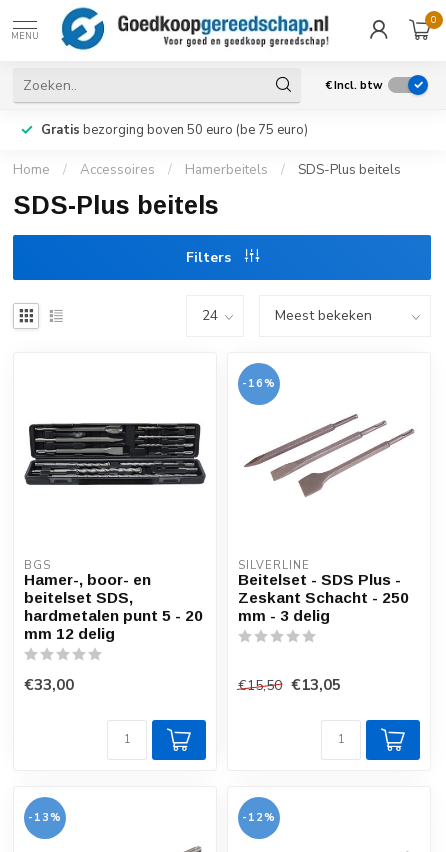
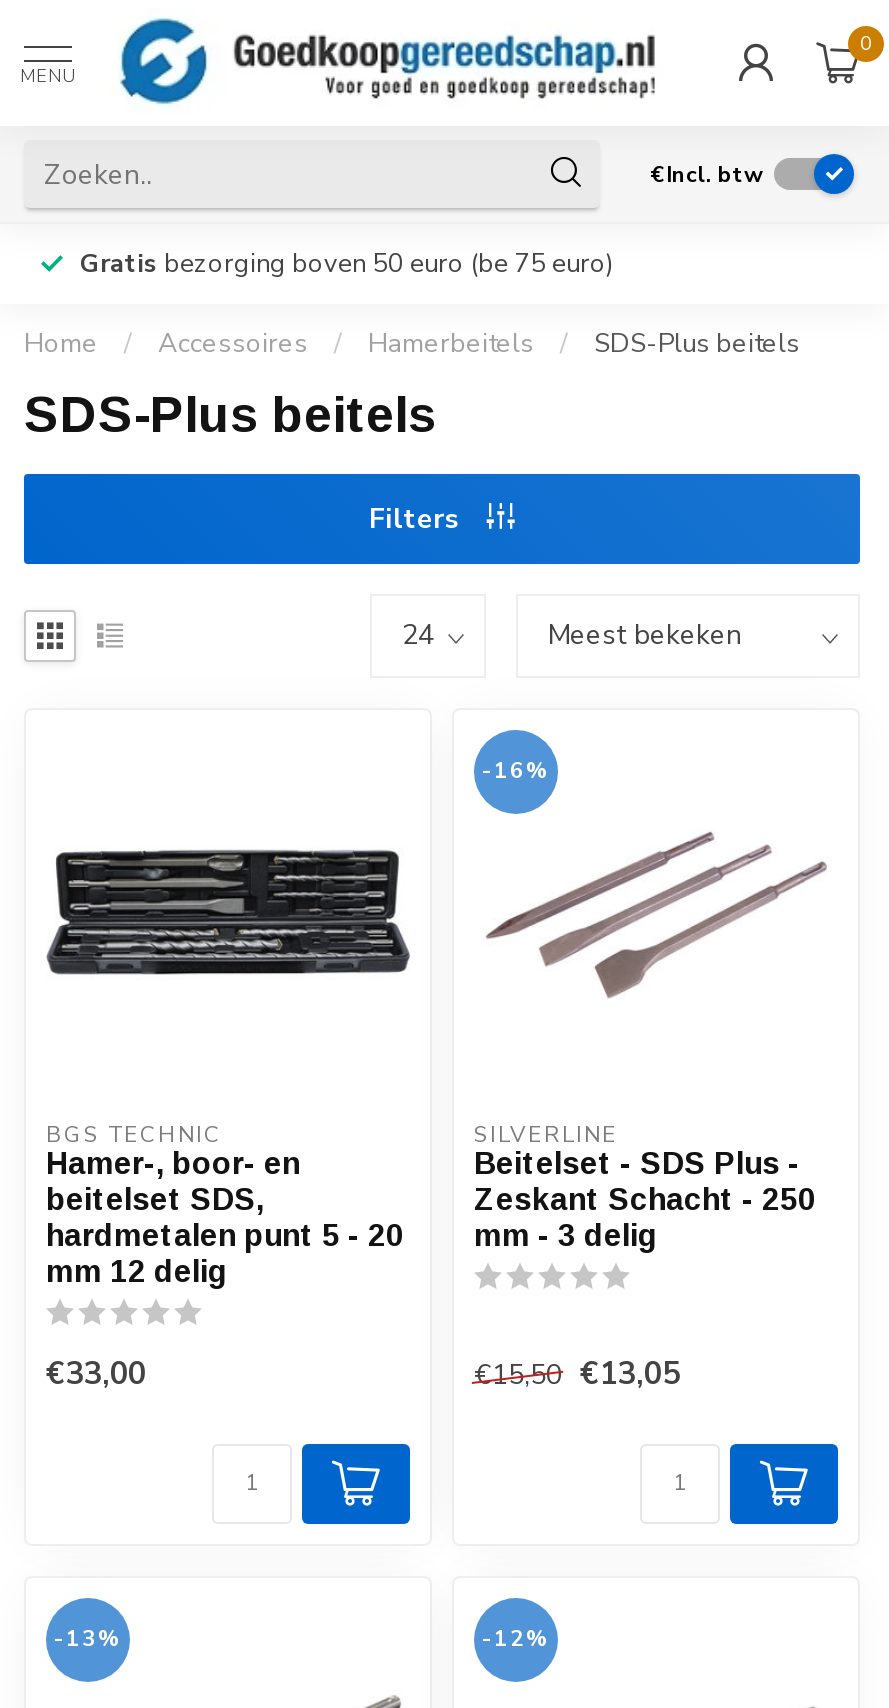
- BGS
+ BGS TECHNIC
